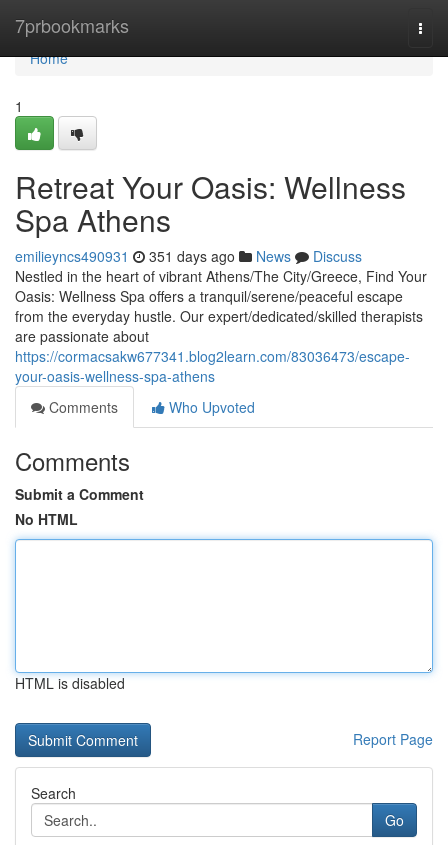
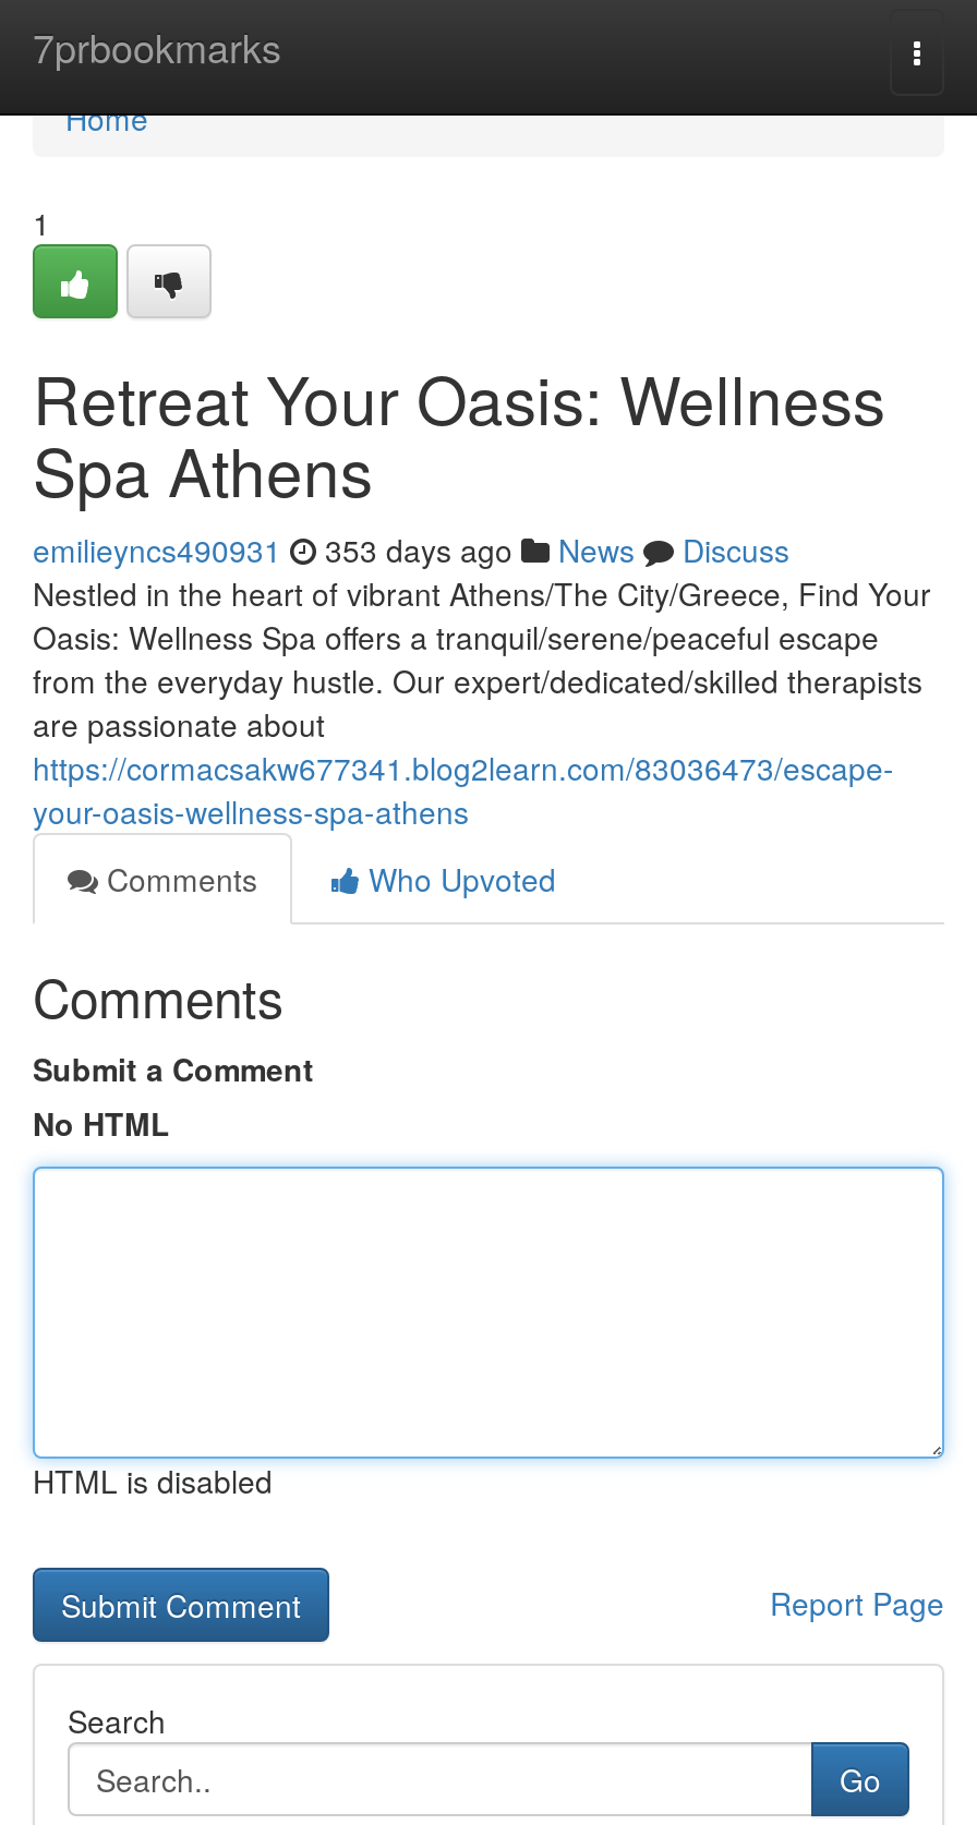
- emilieyncs490931 351 days ago News Discuss
+ emilieyncs490931 353 days ago News Discuss
